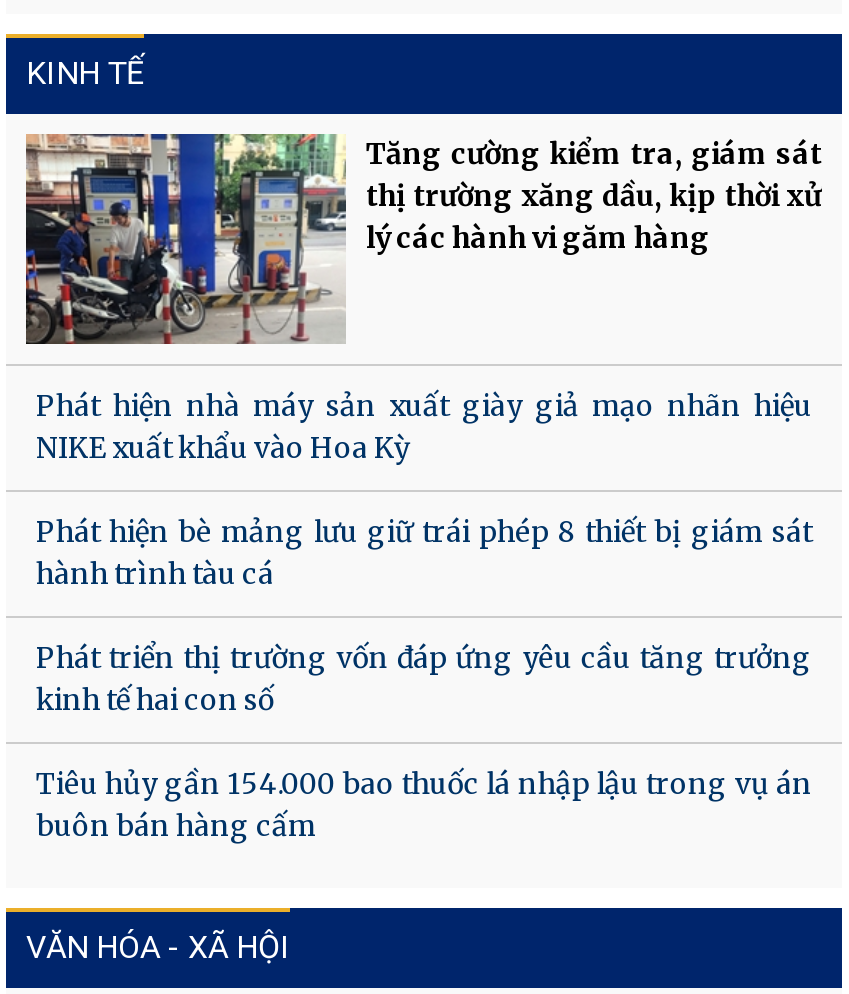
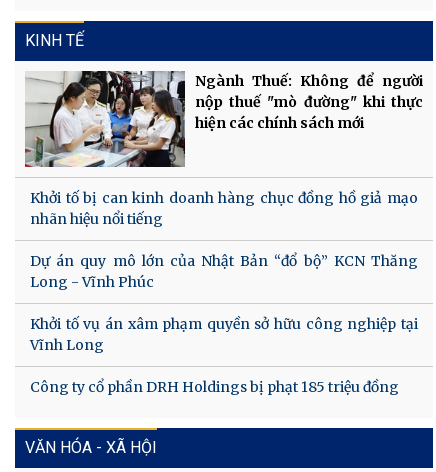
- [image]
- Tăng cường kiểm tra, giám sát
- thị trường xăng dầu, kịp thời xử
- lý các hành vi găm hàng
+ [image]
+ Ngành Thuế: Không để người
+ nộp thuế "mò đường" khi thực
+ hiện các chính sách mới

- Phát hiện nhà máy sản xuất giày giả mạo nhãn hiệu
- NIKE xuất khẩu vào Hoa Kỳ
+ Khởi tố bị can kinh doanh hàng chục đồng hồ giả mạo
+ nhãn hiệu nổi tiếng

- Phát hiện bè mảng lưu giữ trái phép 8 thiết bị giám sát
- hành trình tàu cá
+ Dự án quy mô lớn của Nhật Bản “đổ bộ” KCN Thăng
+ Long - Vĩnh Phúc

- Phát triển thị trường vốn đáp ứng yêu cầu tăng trưởng
- kinh tế hai con số
+ Khởi tố vụ án xâm phạm quyền sở hữu công nghiệp tại
+ Vĩnh Long

- Tiêu hủy gần 154.000 bao thuốc lá nhập lậu trong vụ án
- buôn bán hàng cấm
+ Công ty cổ phần DRH Holdings bị phạt 185 triệu đồng
